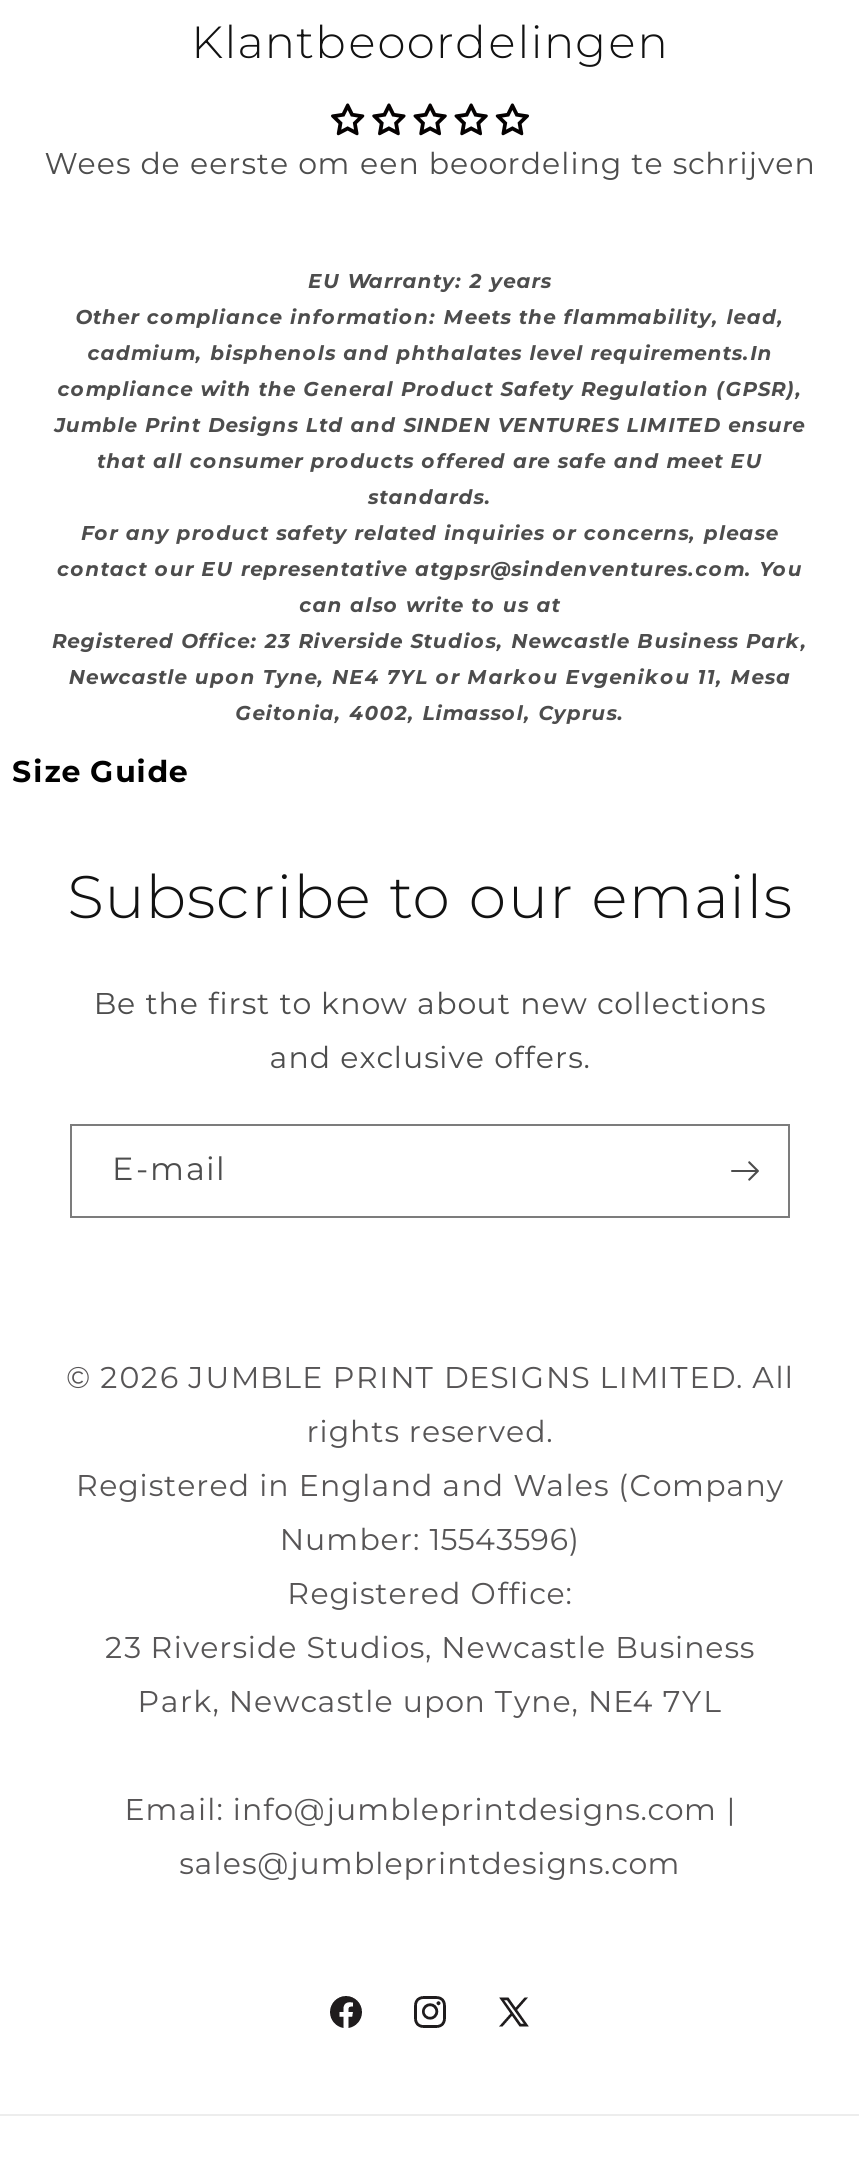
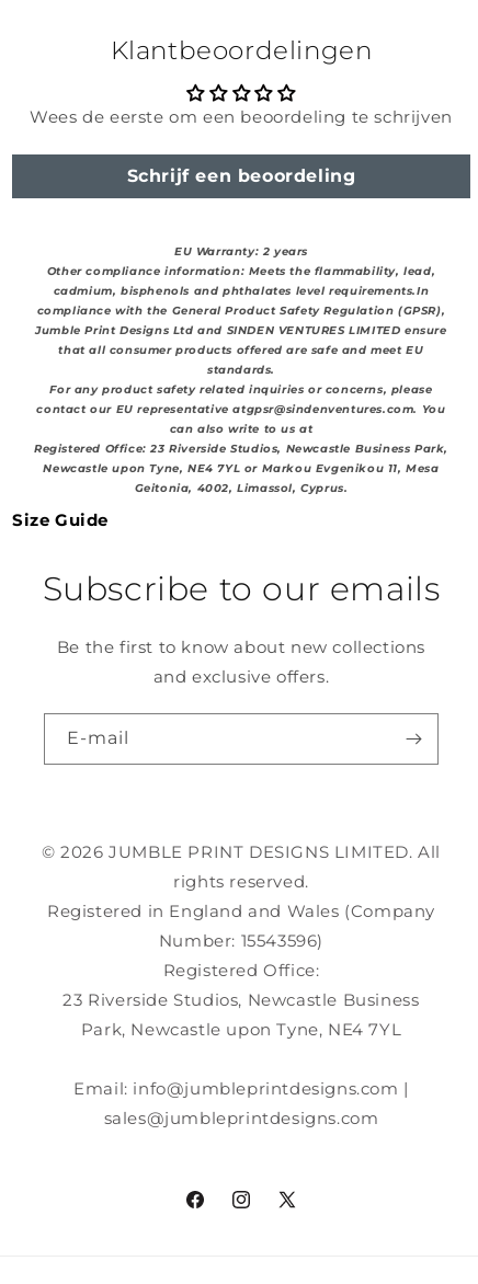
+ Schrijf een beoordeling
